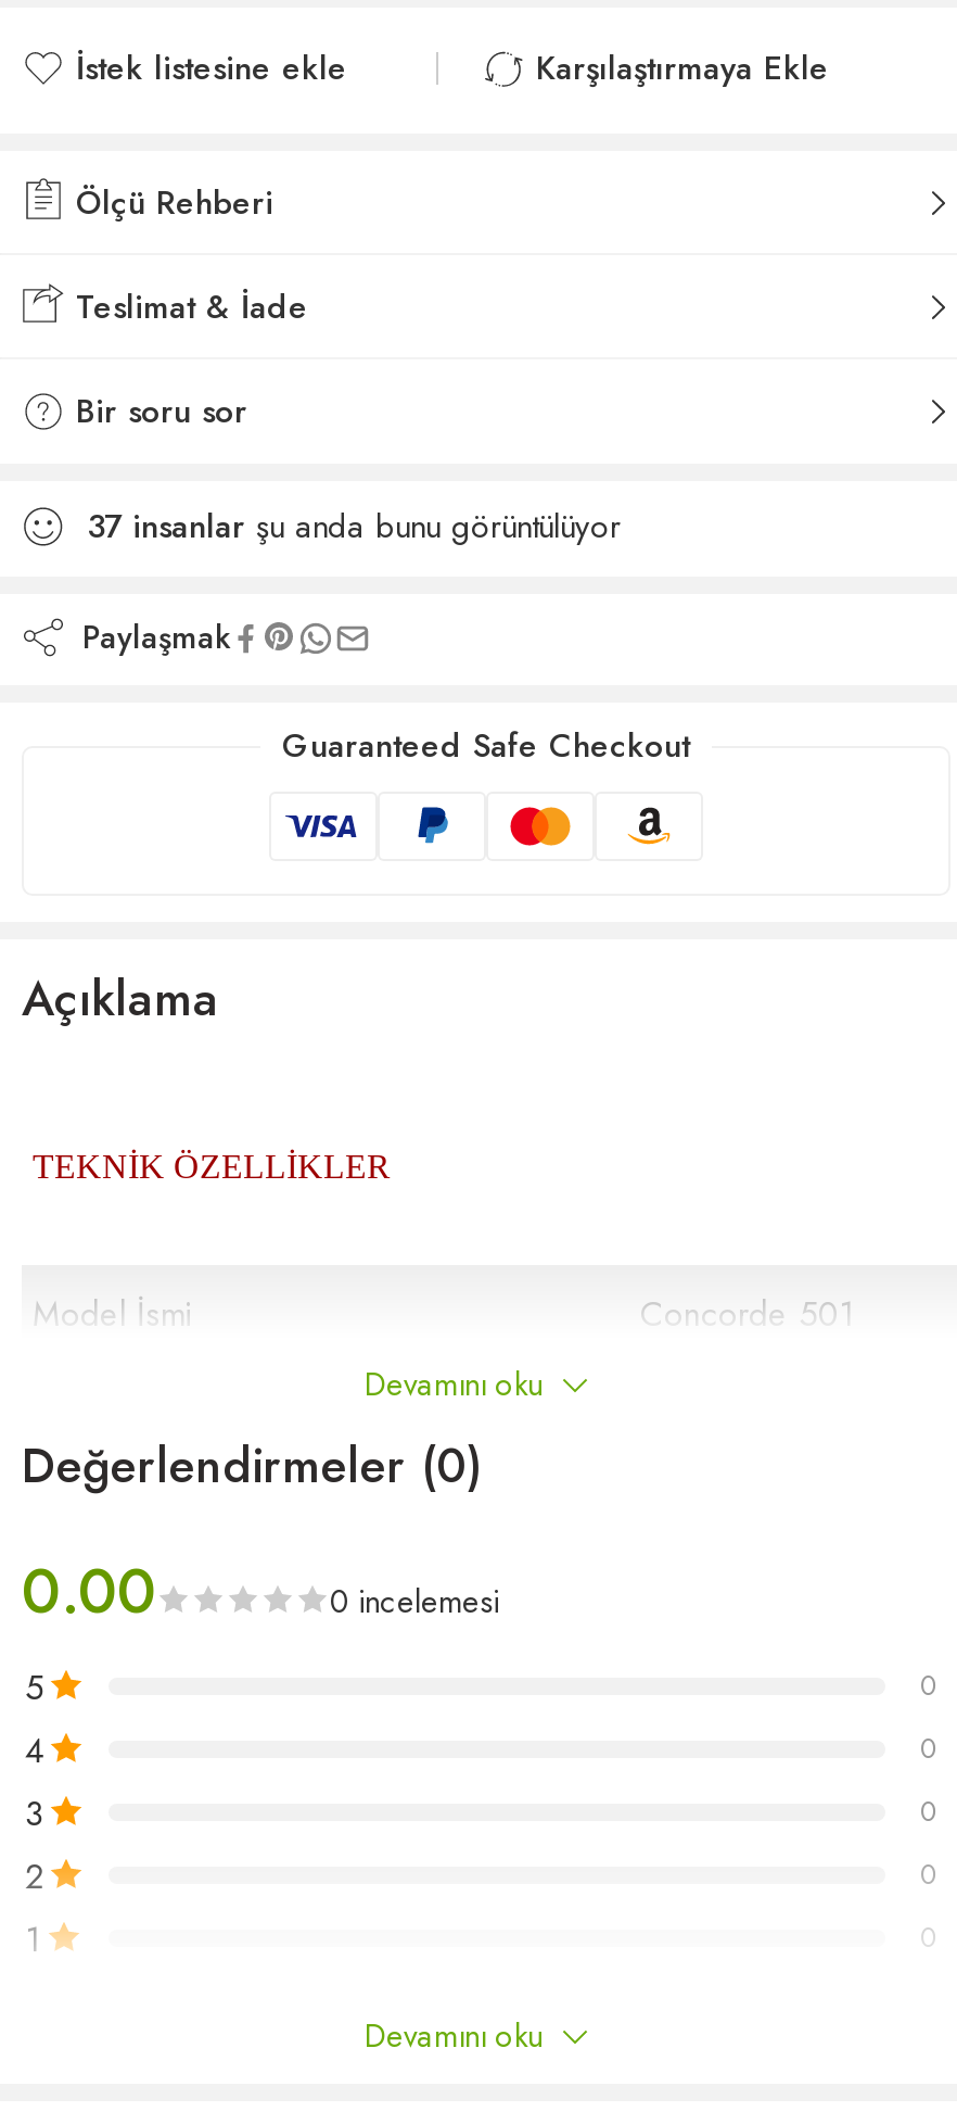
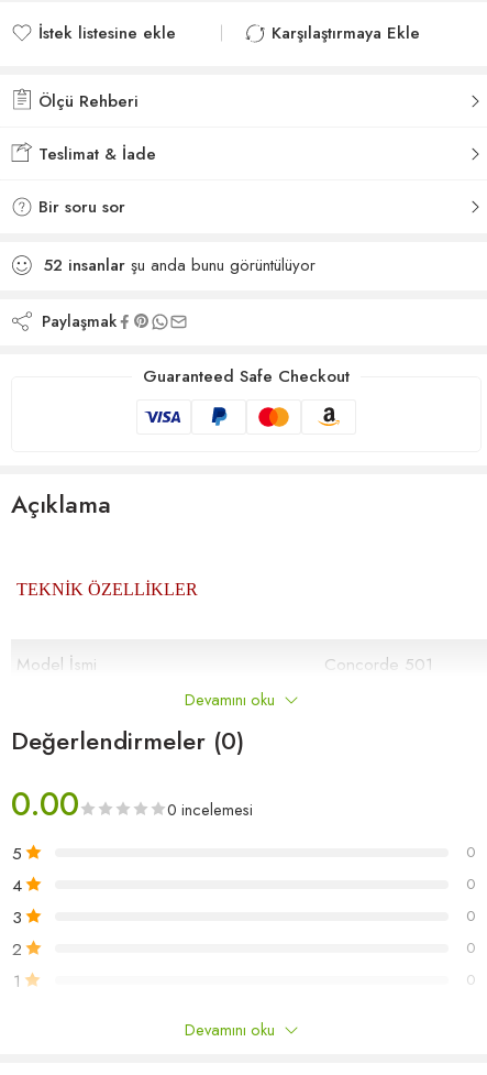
- 37 insanlar şu anda bunu görüntülüyor
+ 52 insanlar şu anda bunu görüntülüyor
